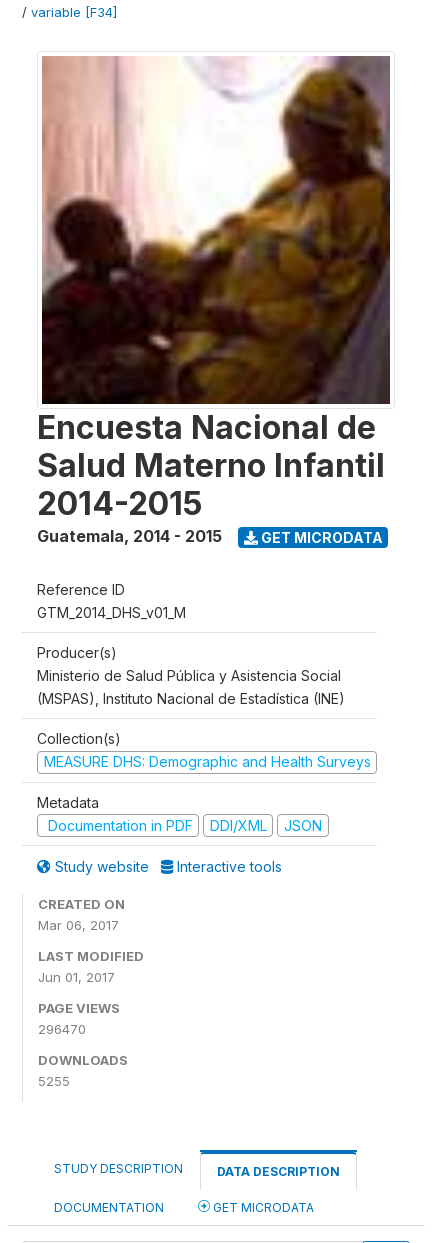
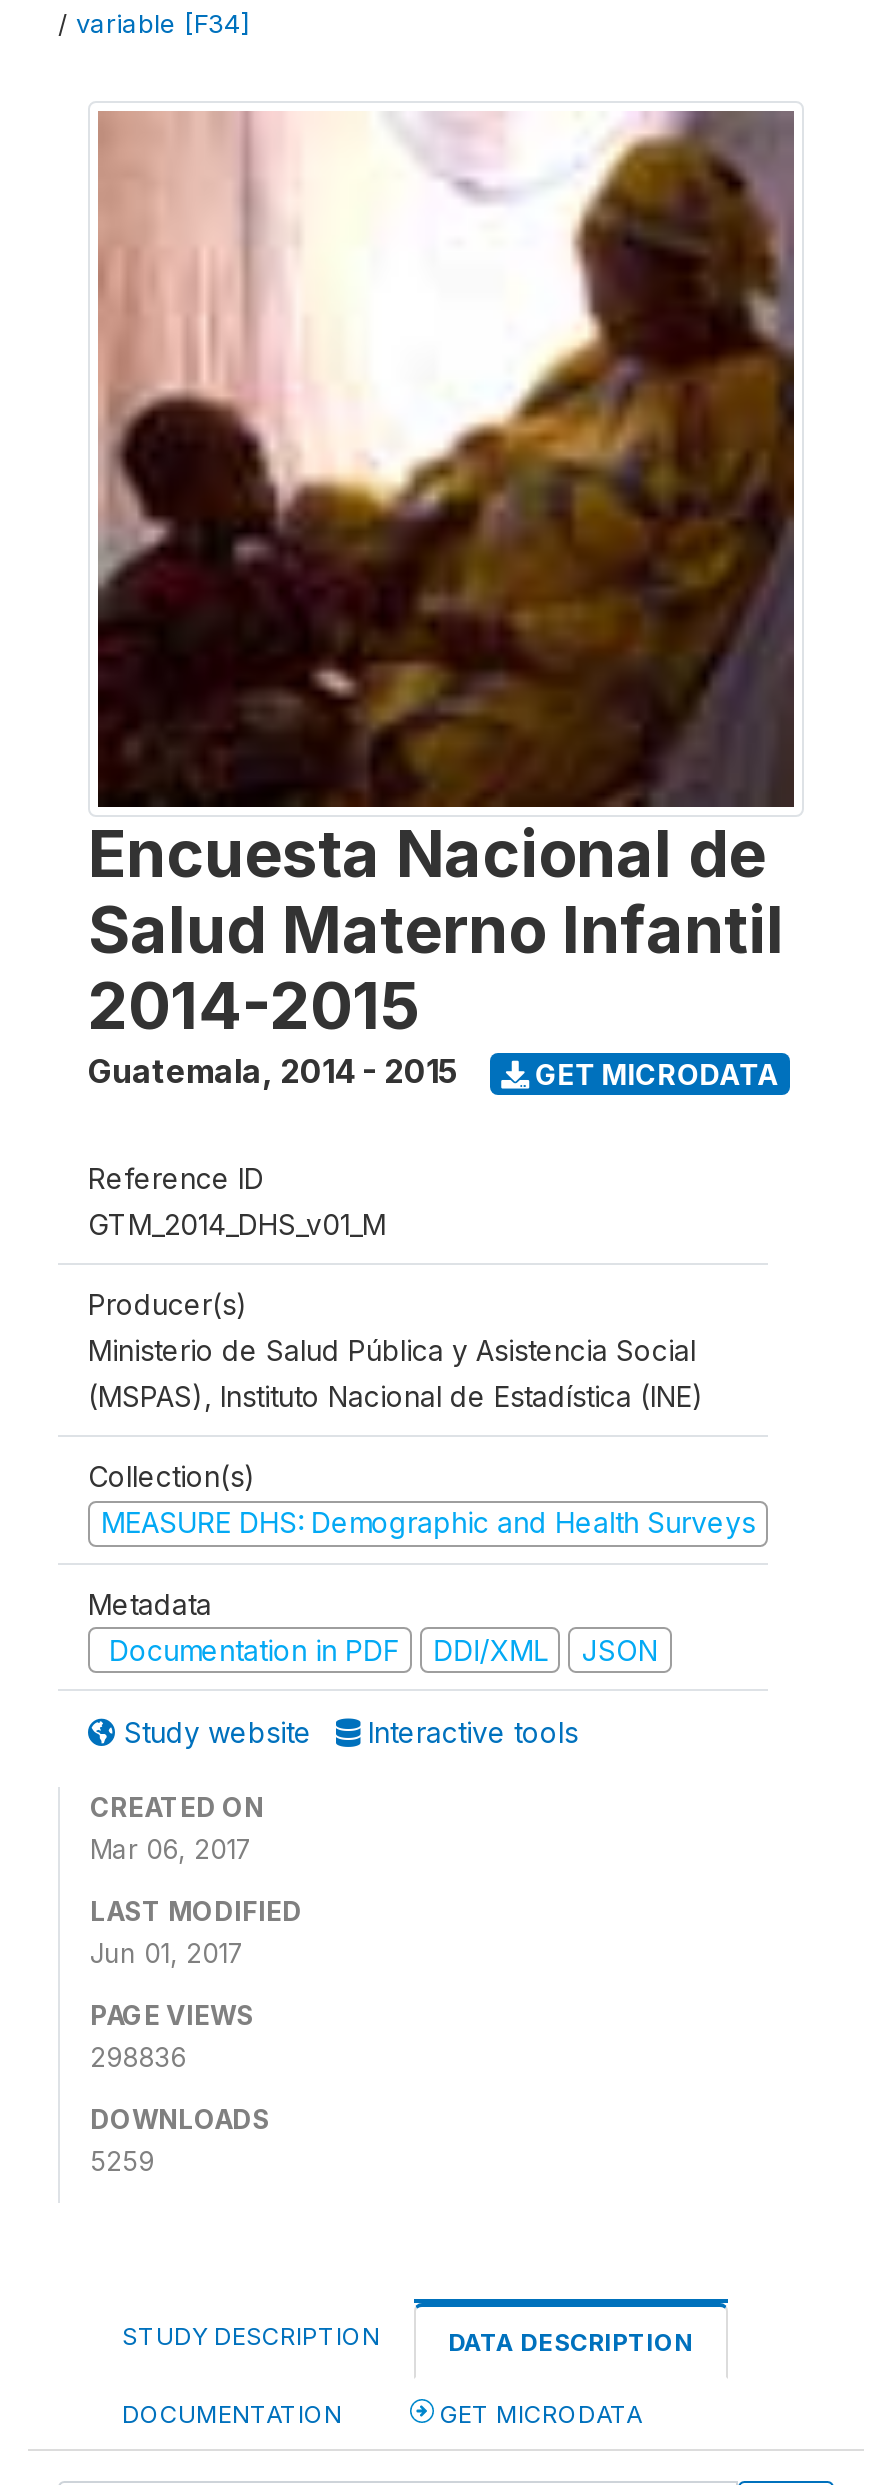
- 296470
+ 298836

- 5255
+ 5259
